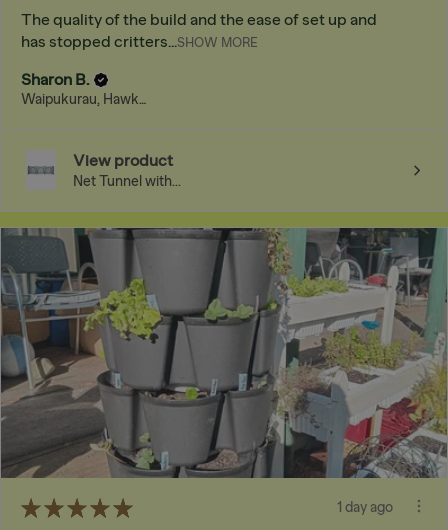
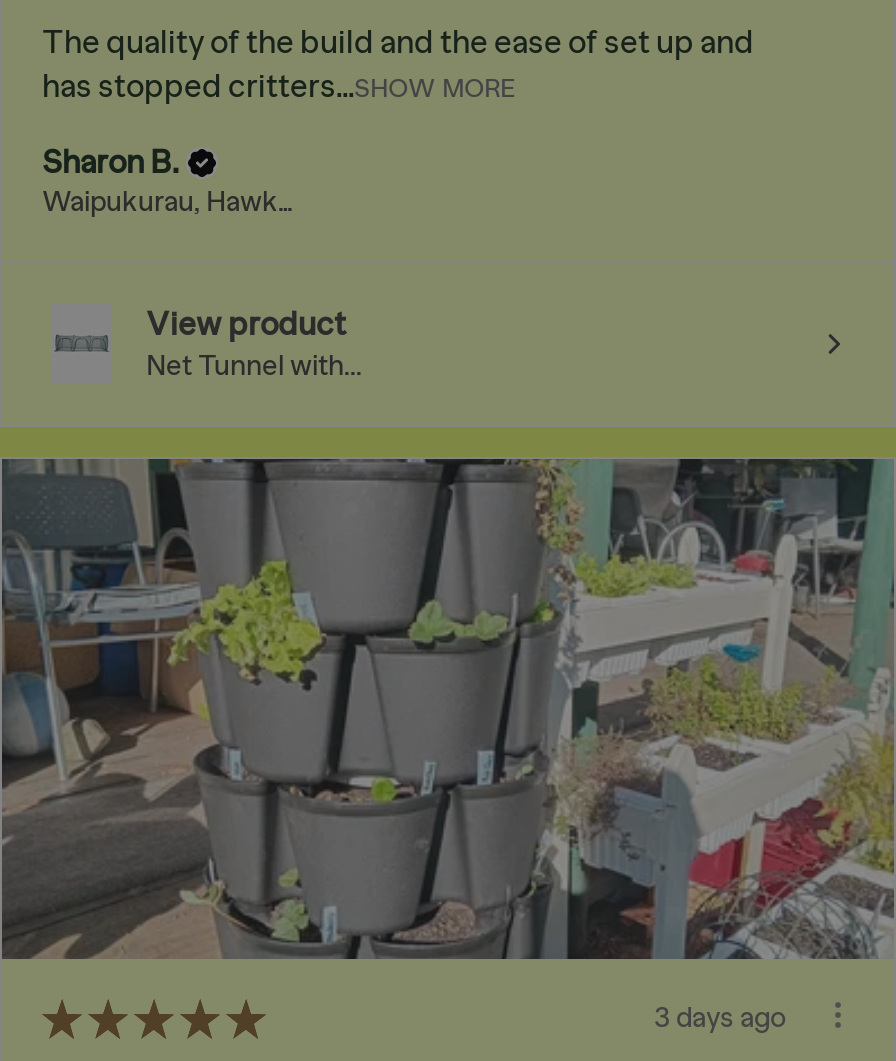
- 1 day ago
+ 3 days ago
